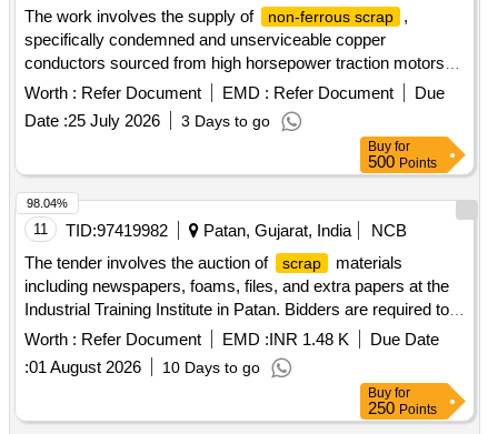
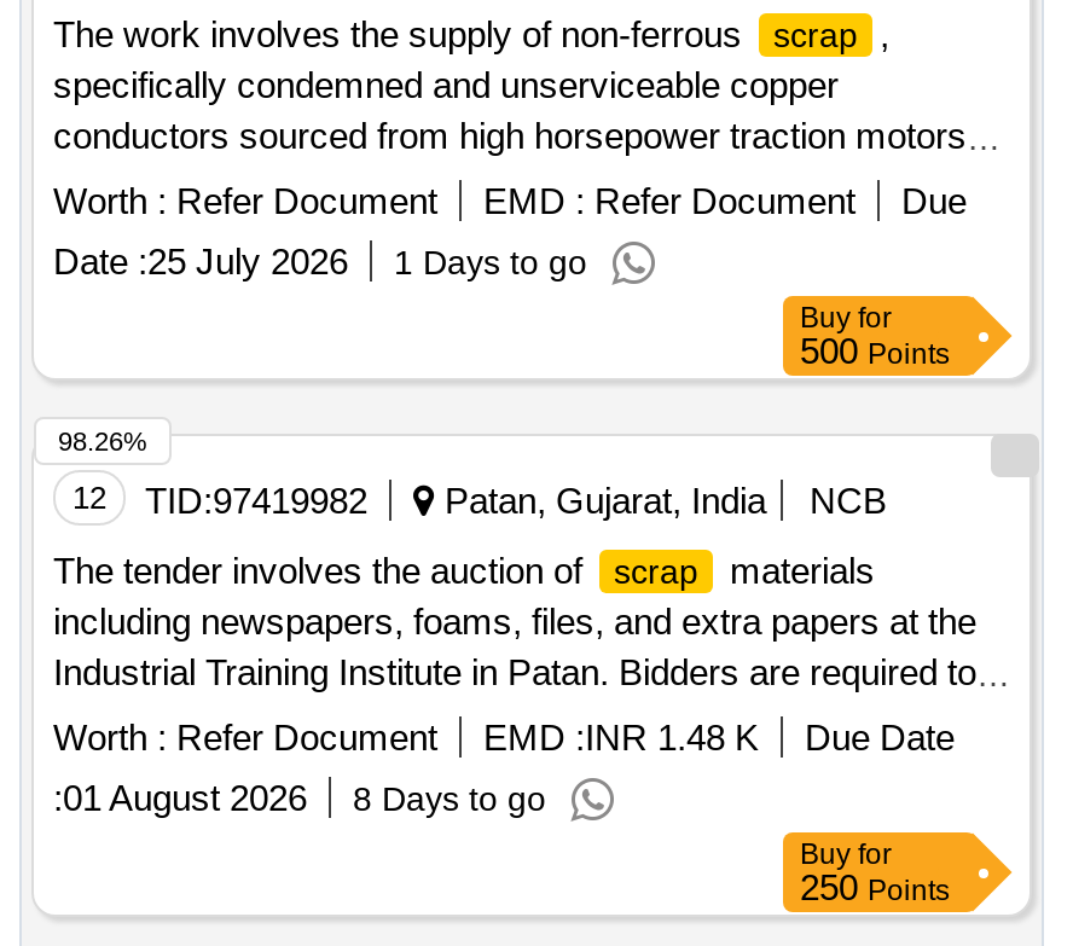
- Date : 25 July 2026 3 Days to go
+ Date : 25 July 2026 1 Days to go

- 98.04%
+ 98.26%

- 11 TID:97419982 Patan, Gujarat, India NCB
+ 12 TID:97419982 Patan, Gujarat, India NCB

- :01 August 2026 10 Days to go
+ :01 August 2026 8 Days to go
